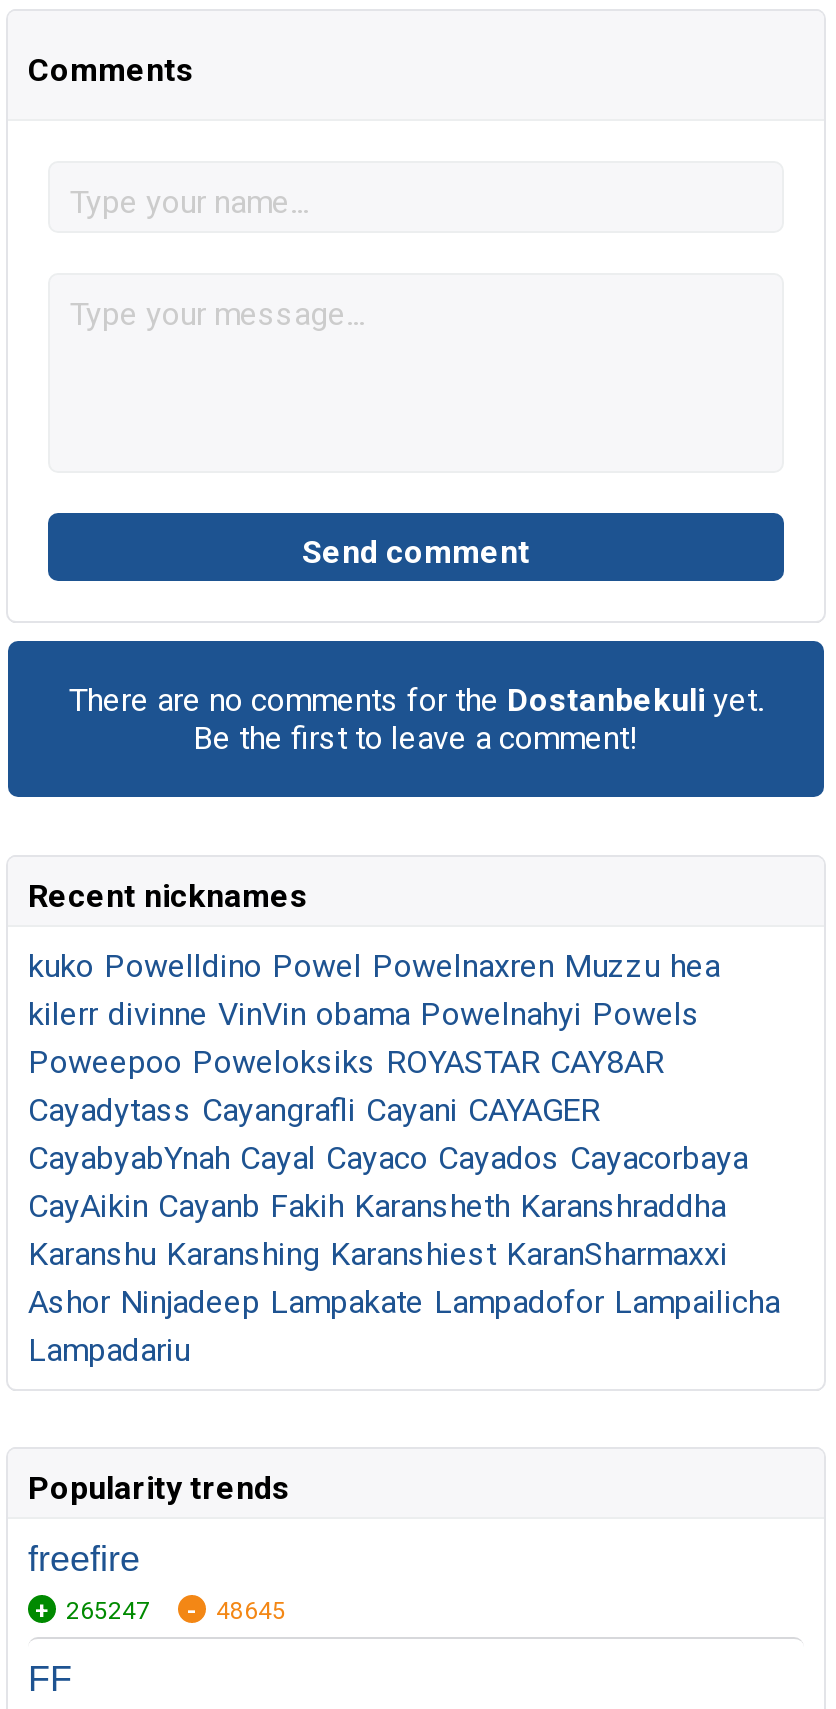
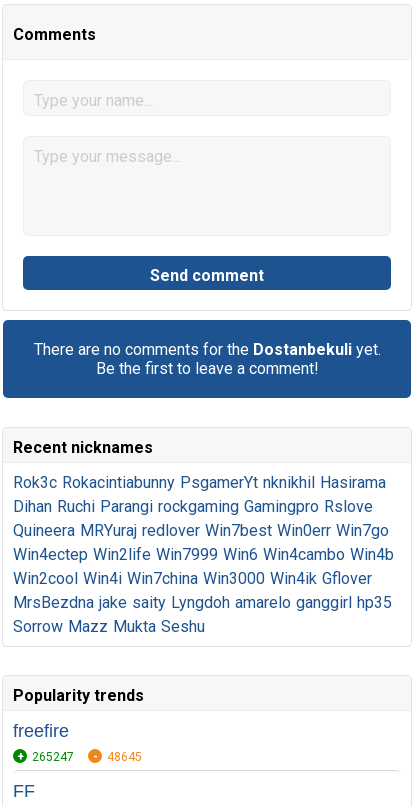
- kuko Powelldino Powel Powelnaxren Muzzu hea
- kilerr divinne VinVin obama Powelnahyi Powels
- Poweepoo Poweloksiks ROYASTAR CAY8AR
- Cayadytass Cayangrafli Cayani CAYAGER
- CayabyabYnah Cayal Cayaco Cayados Cayacorbaya
- CayAikin Cayanb Fakih Karansheth Karanshraddha
- Karanshu Karanshing Karanshiest KaranSharmaxxi
- Ashor Ninjadeep Lampakate Lampadofor Lampailicha
- Lampadariu
+ Rok3c Rokacintiabunny PsgamerYt nknikhil Hasirama
+ Dihan Ruchi Parangi rockgaming Gamingpro Rslove
+ Quineera MRYuraj redlover Win7best Win0err Win7go
+ Win4ectep Win2life Win7999 Win6 Win4cambo Win4b
+ Win2cool Win4i Win7china Win3000 Win4ik Gflover
+ MrsBezdna jake saity Lyngdoh amarelo ganggirl hp35
+ Sorrow Mazz Mukta Seshu
